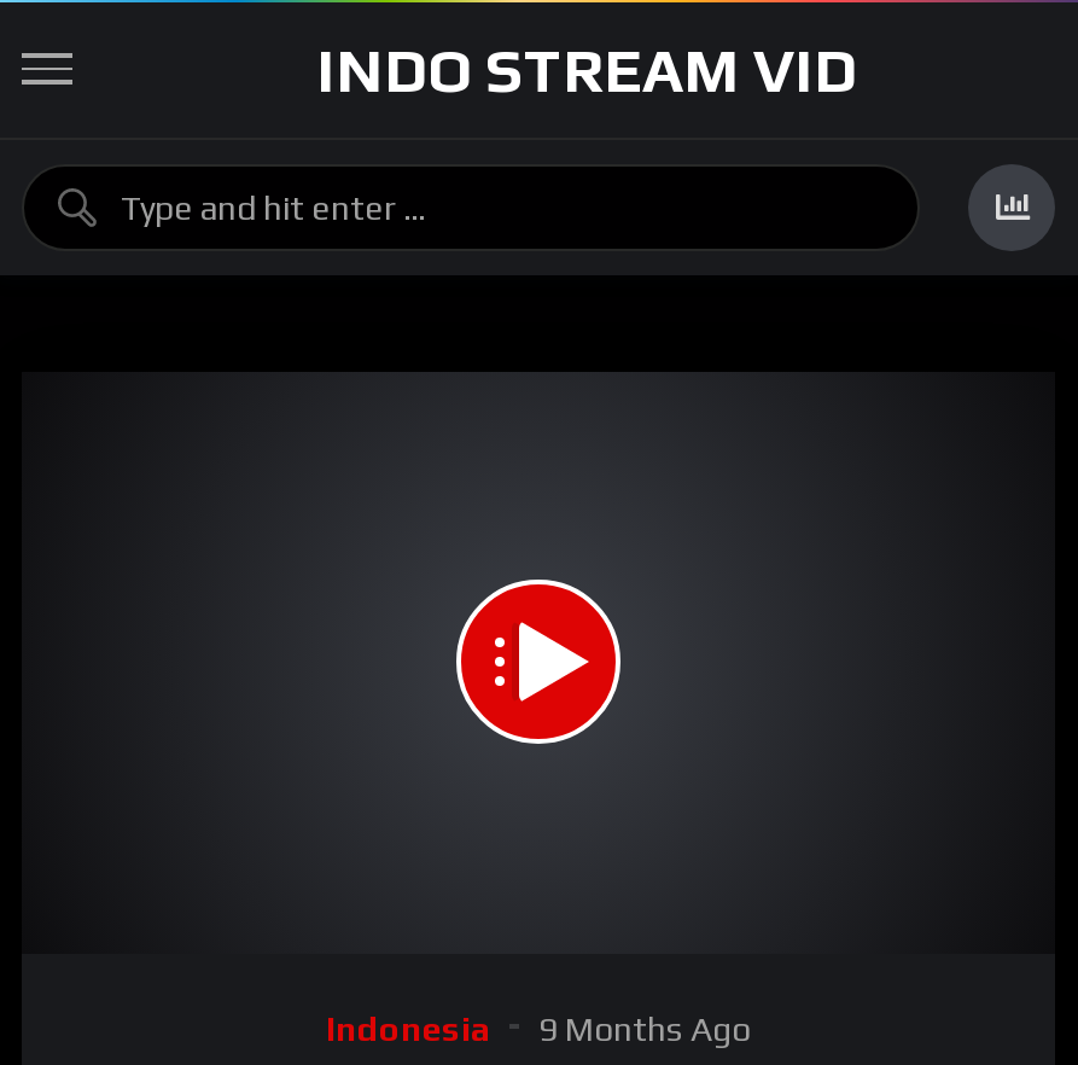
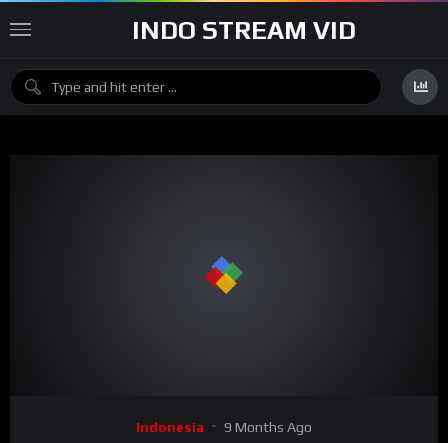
- [image]
+ [image]
